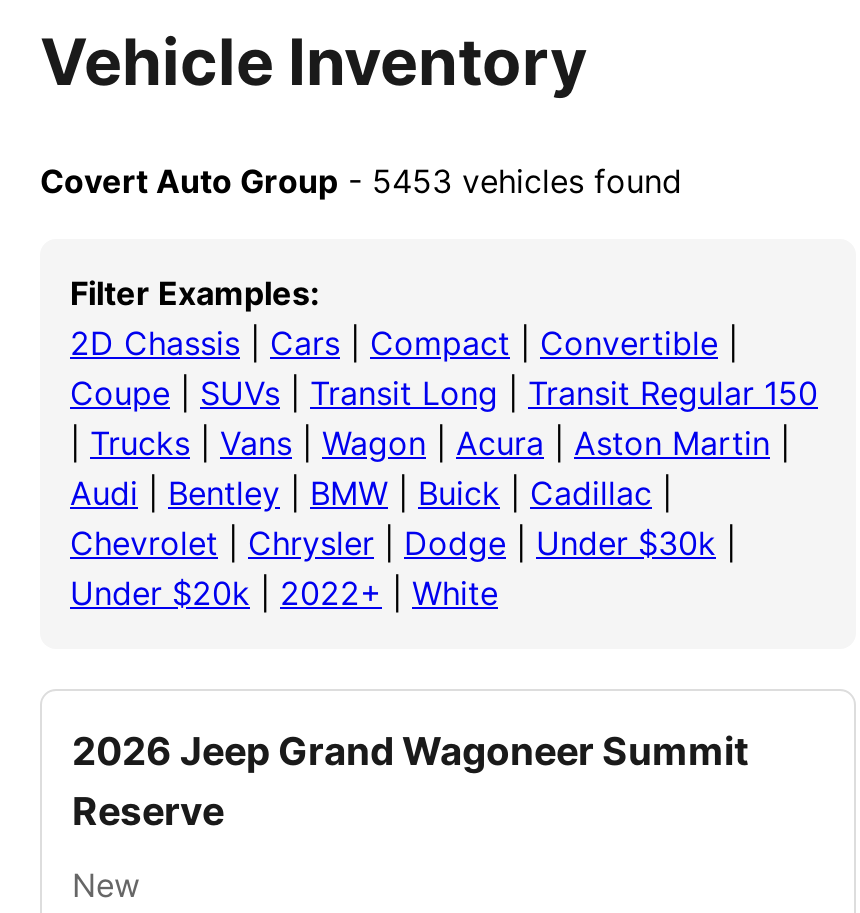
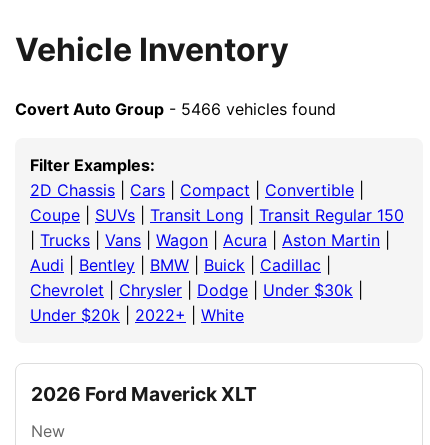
- Covert Auto Group - 5453 vehicles found
+ Covert Auto Group - 5466 vehicles found

- 2026 Jeep Grand Wagoneer Summit
- Reserve
+ 2026 Ford Maverick XLT
